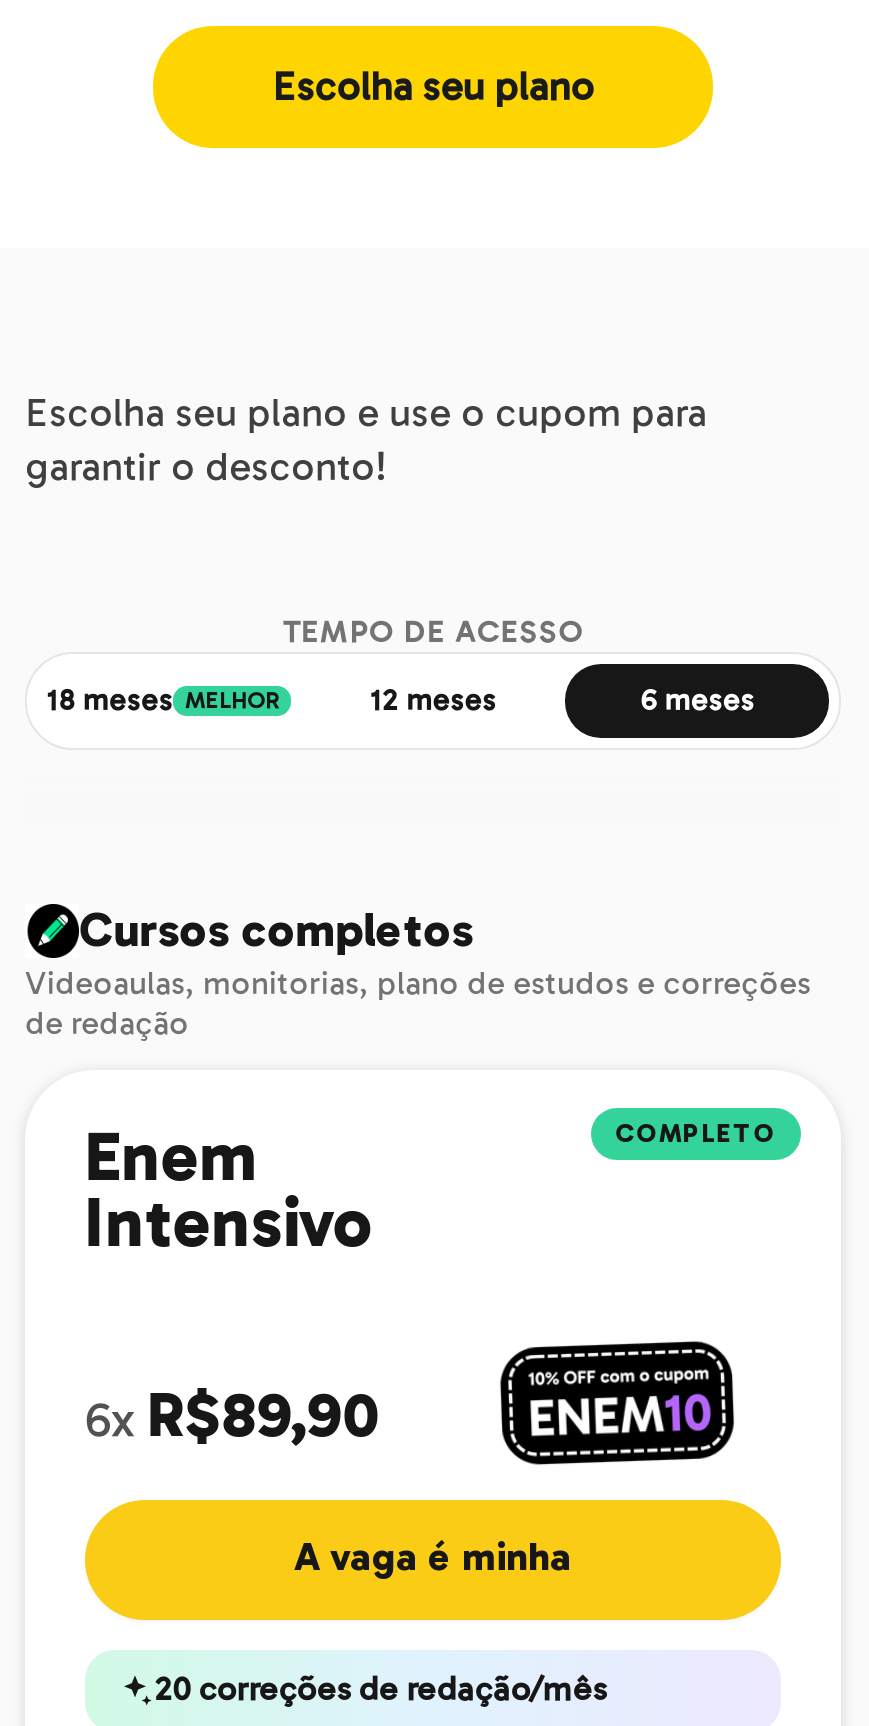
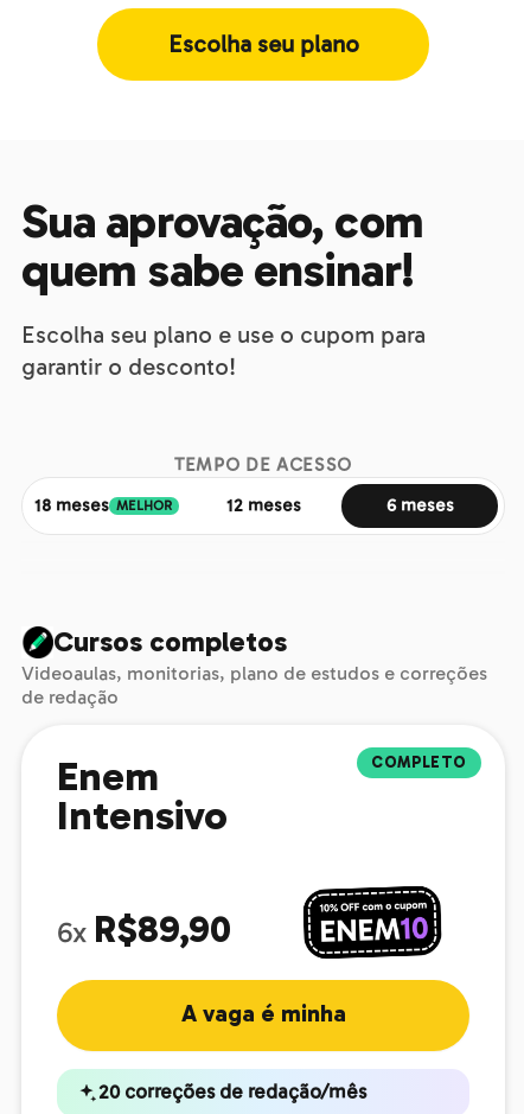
+ Sua aprovação, com
+ quem sabe ensinar!
